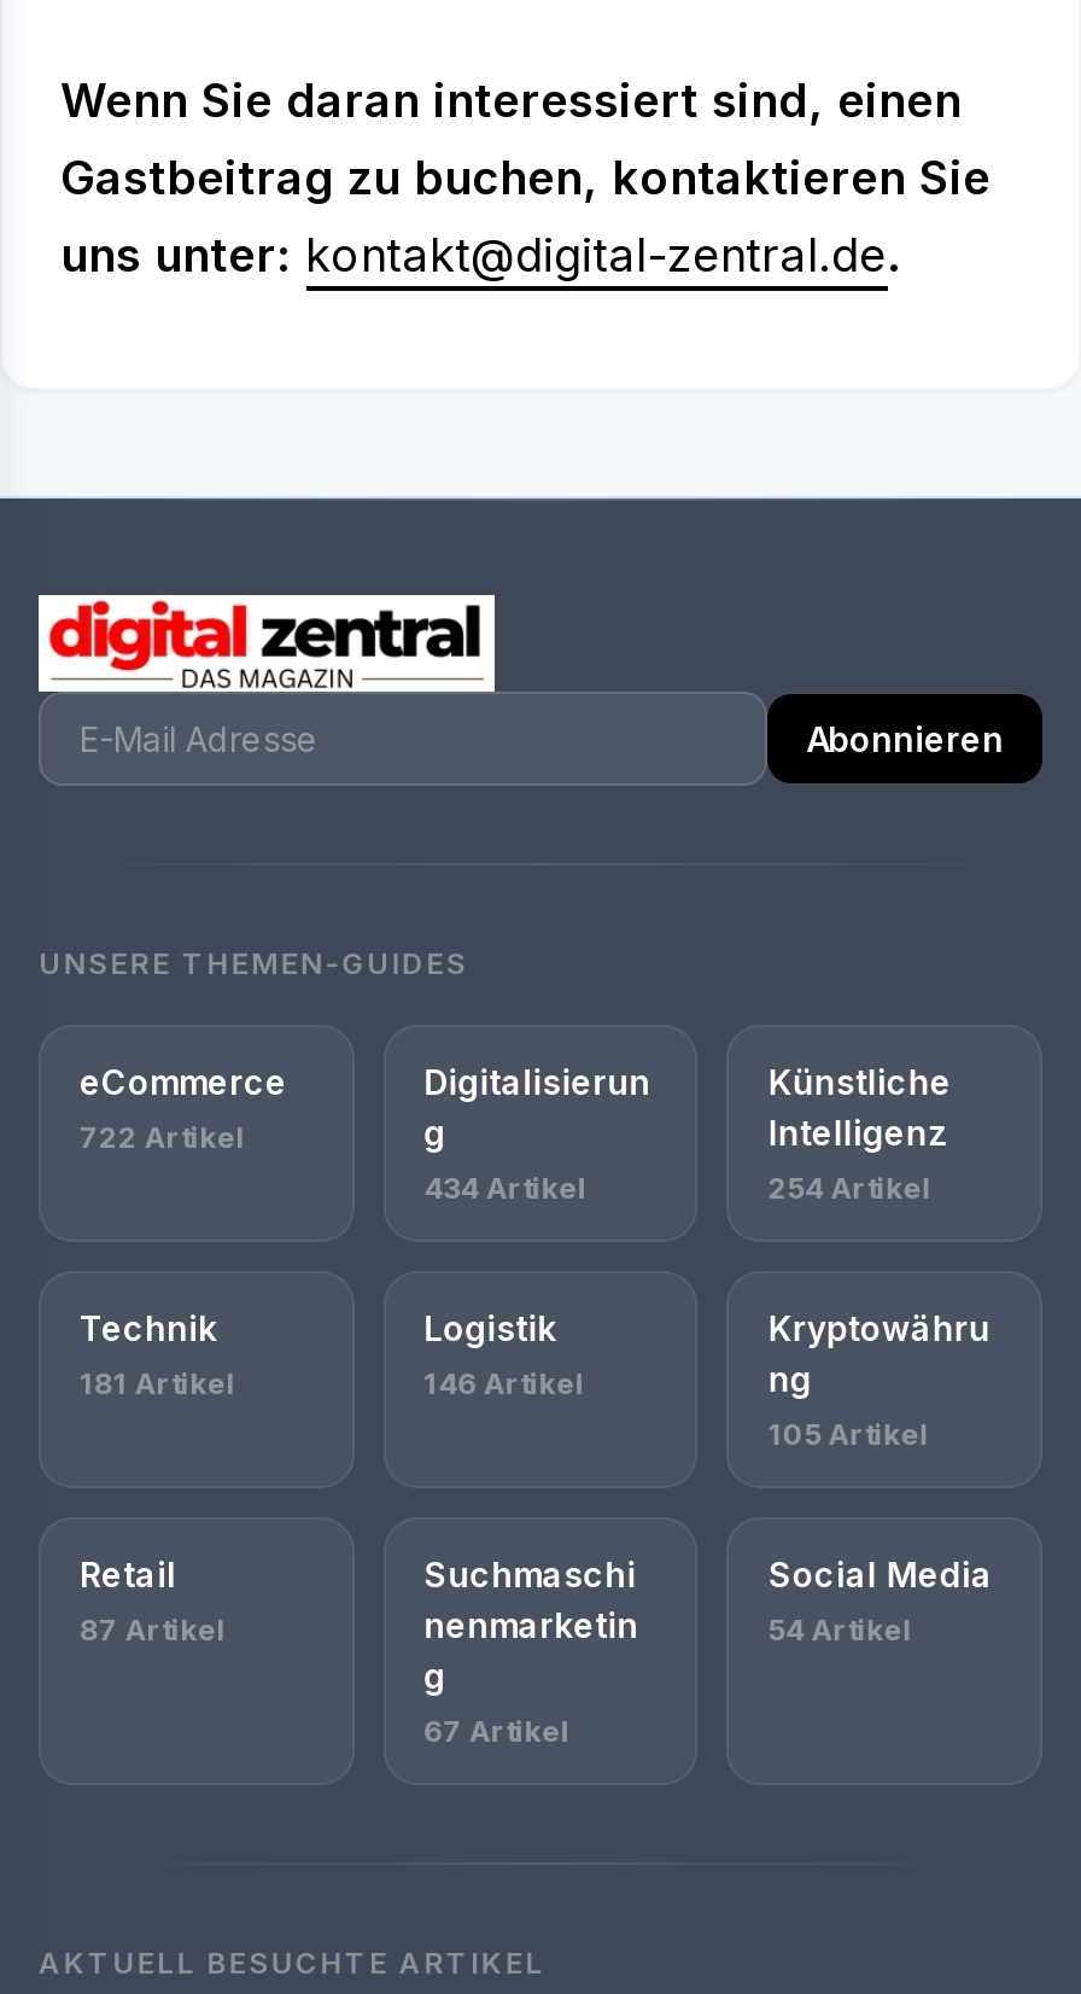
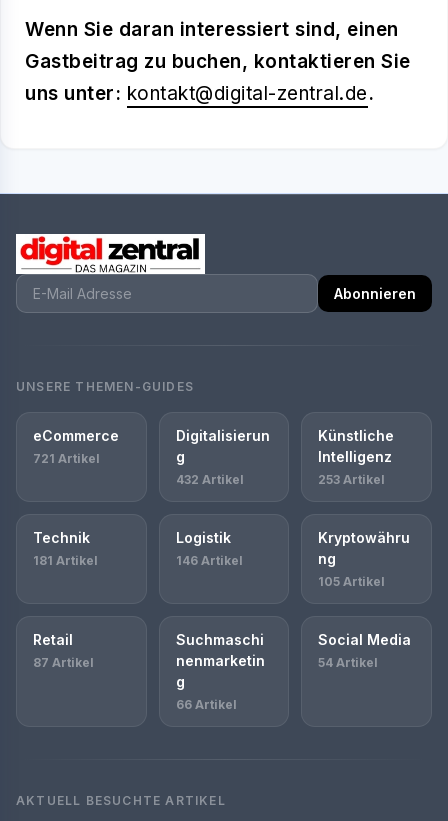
- 722 Artikel
+ 721 Artikel

- 434 Artikel
+ 432 Artikel

- 254 Artikel
+ 253 Artikel

- 67 Artikel
+ 66 Artikel
